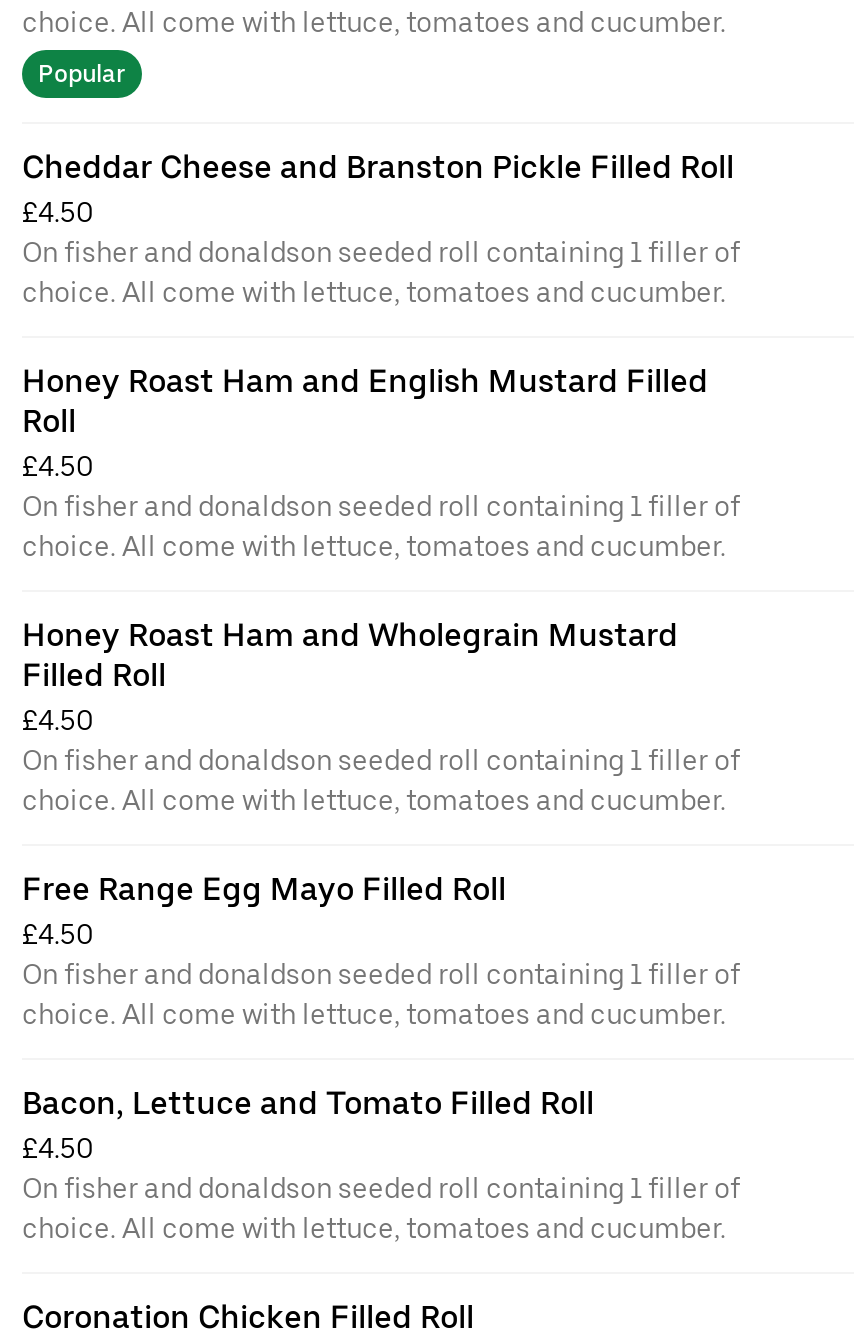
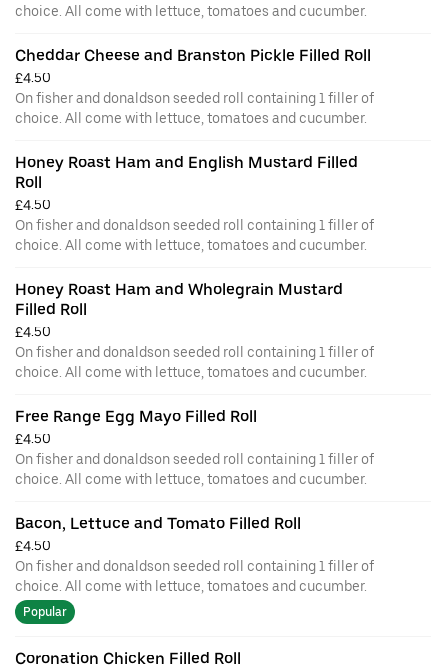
moved down: Popular

moved up: Cheddar Cheese and Branston Pickle Filled Roll | £4.50 | On fisher and donaldson seeded roll containing 1 filler of | ... | On fisher and donaldson seeded roll containing 1 filler of | choice. All come with lettuce, tomatoes and cucumber.
